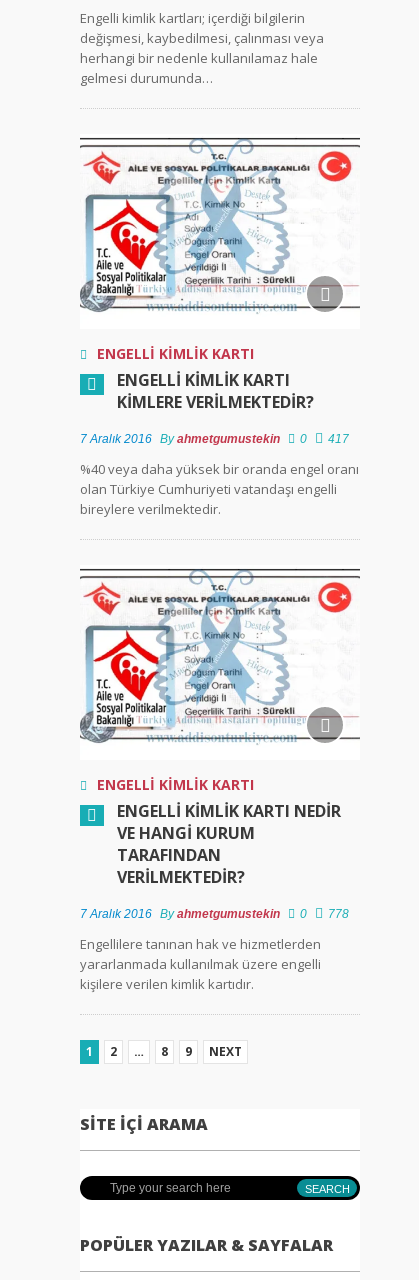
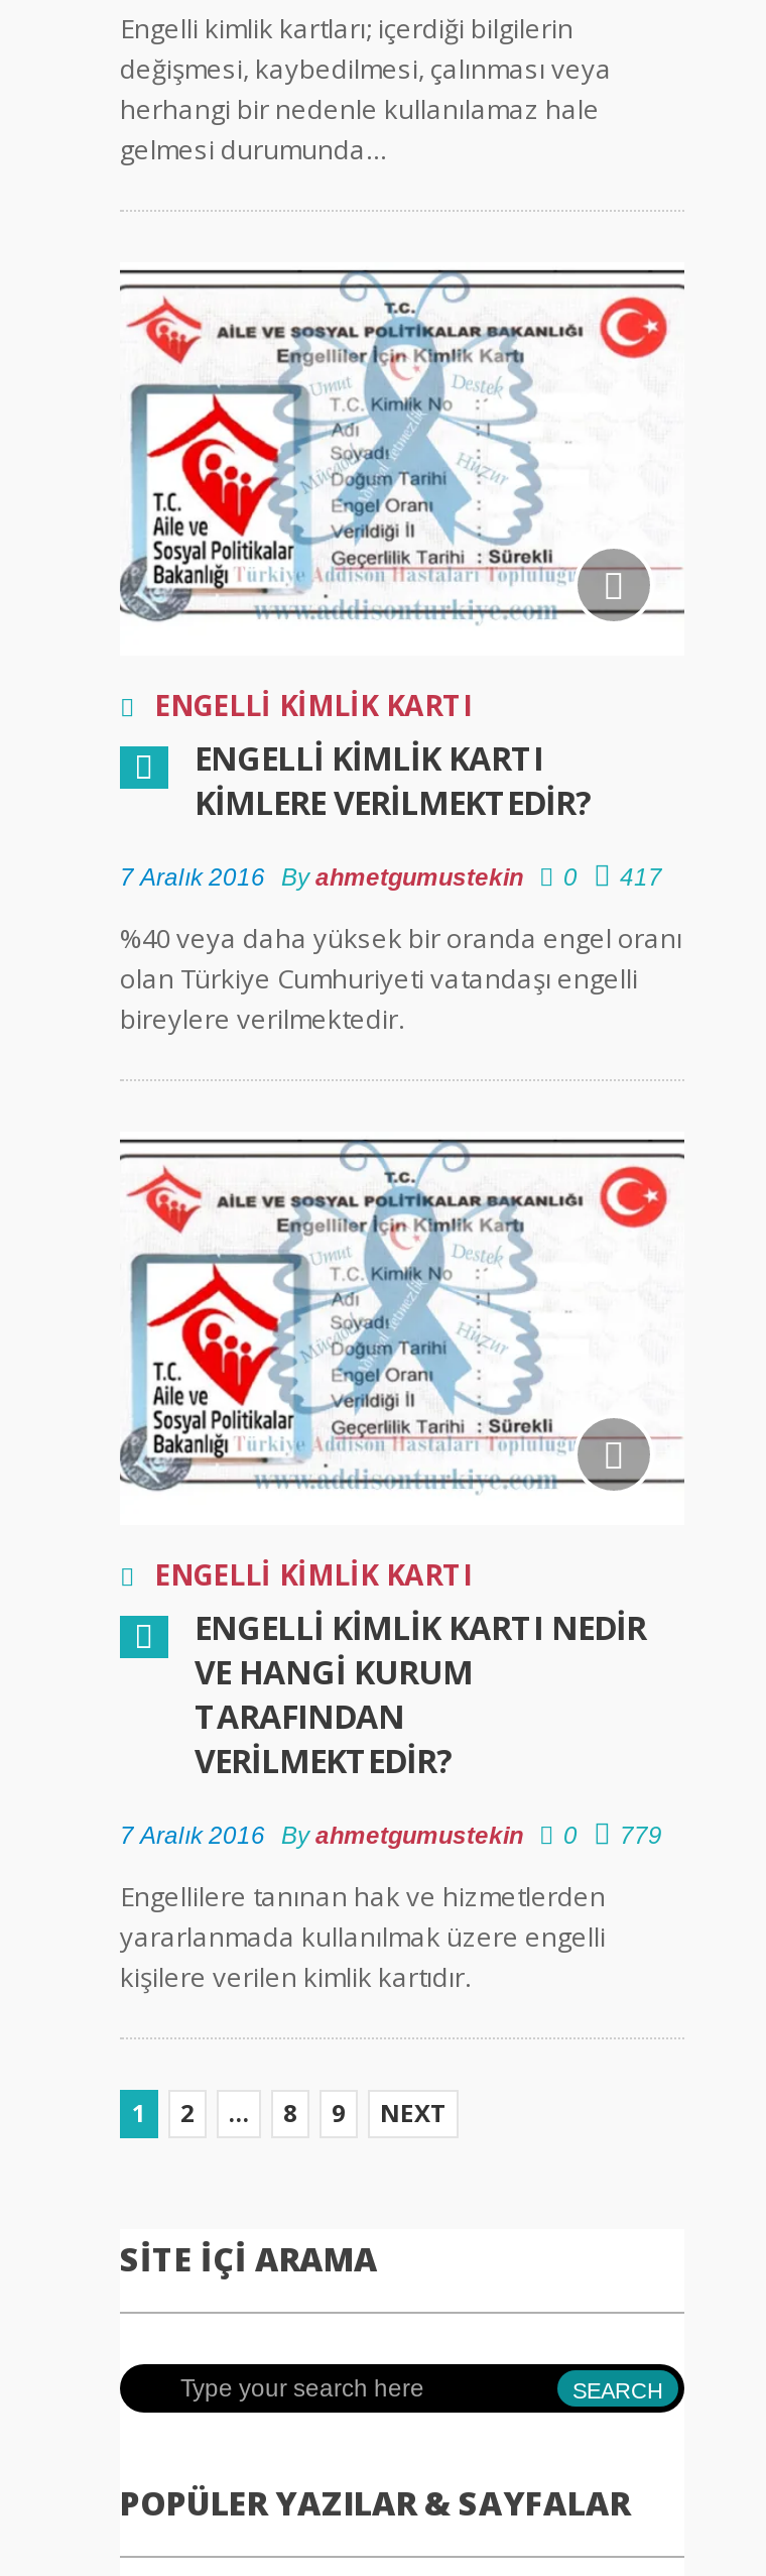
- 7 Aralık 2016 By ahmetgumustekin 0 778
+ 7 Aralık 2016 By ahmetgumustekin 0 779
